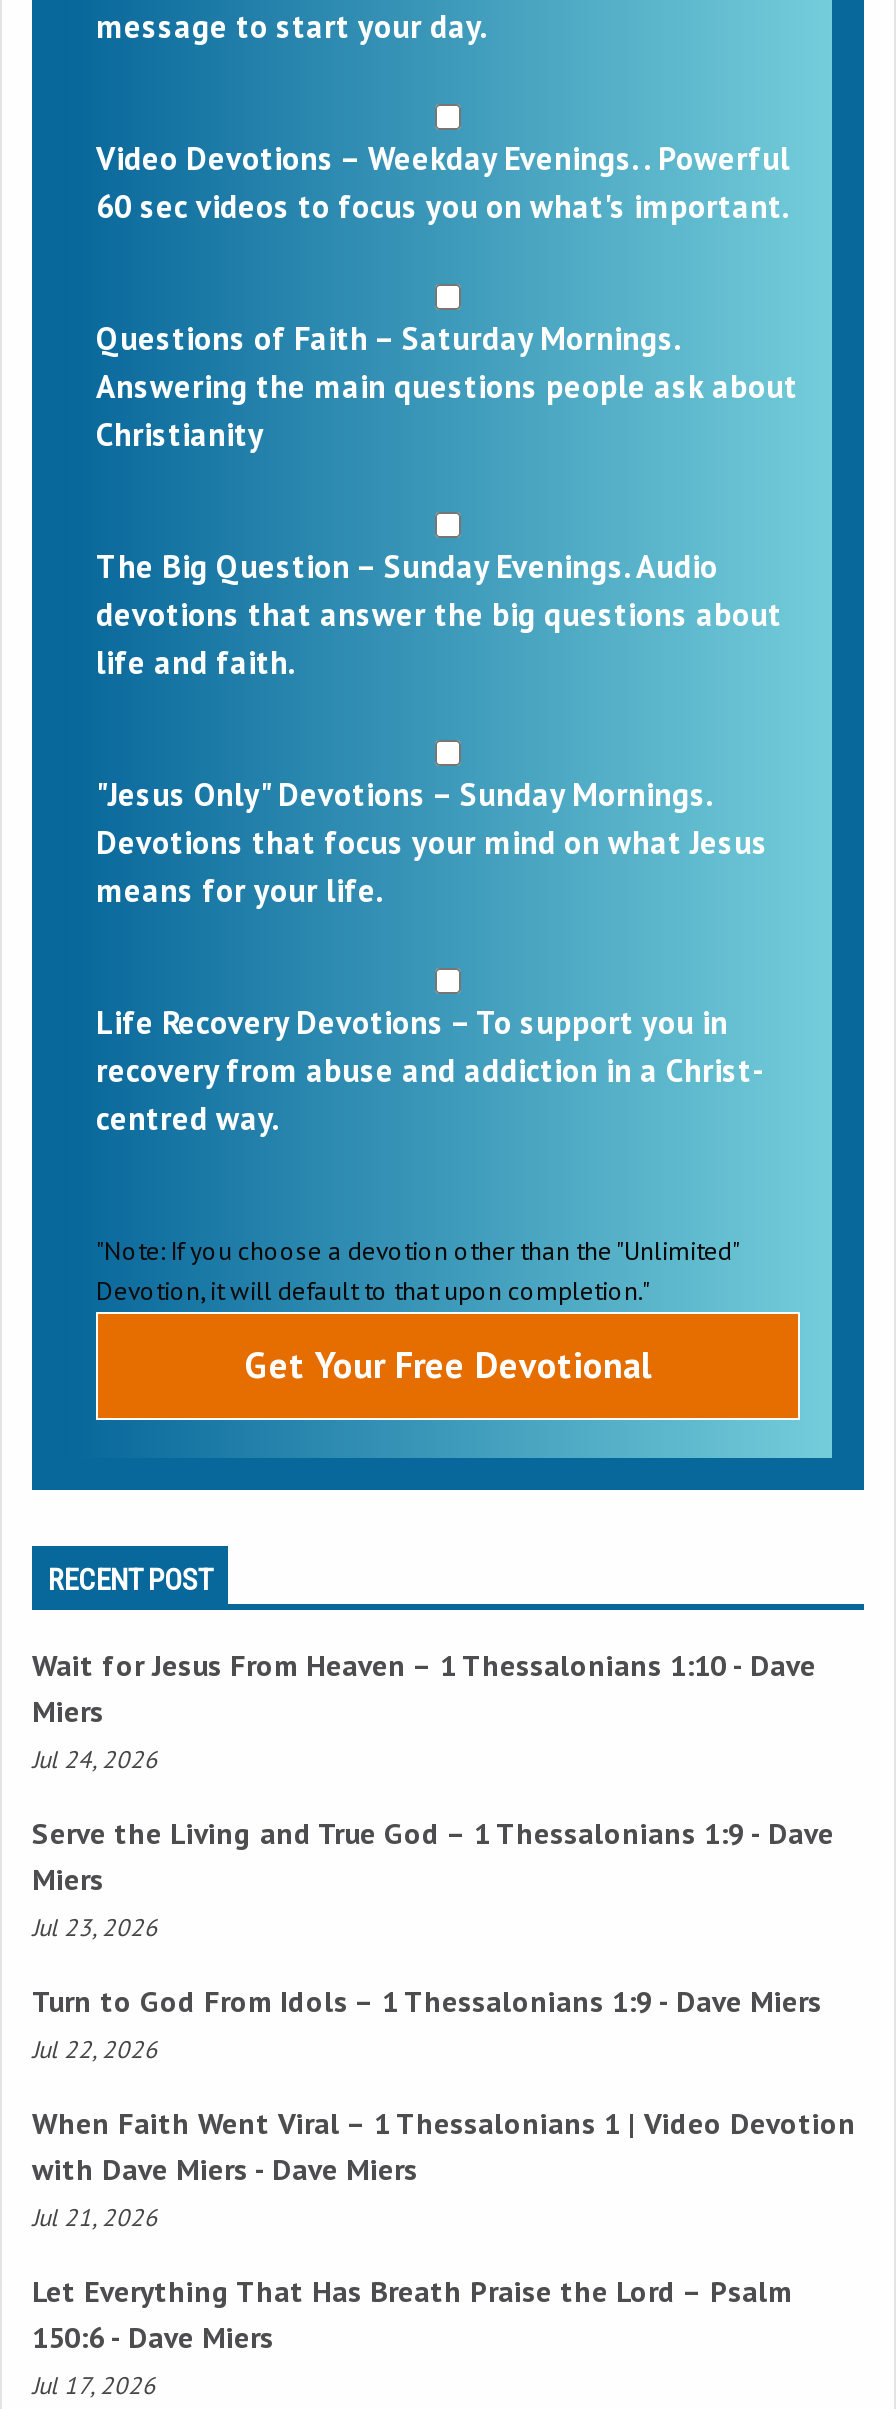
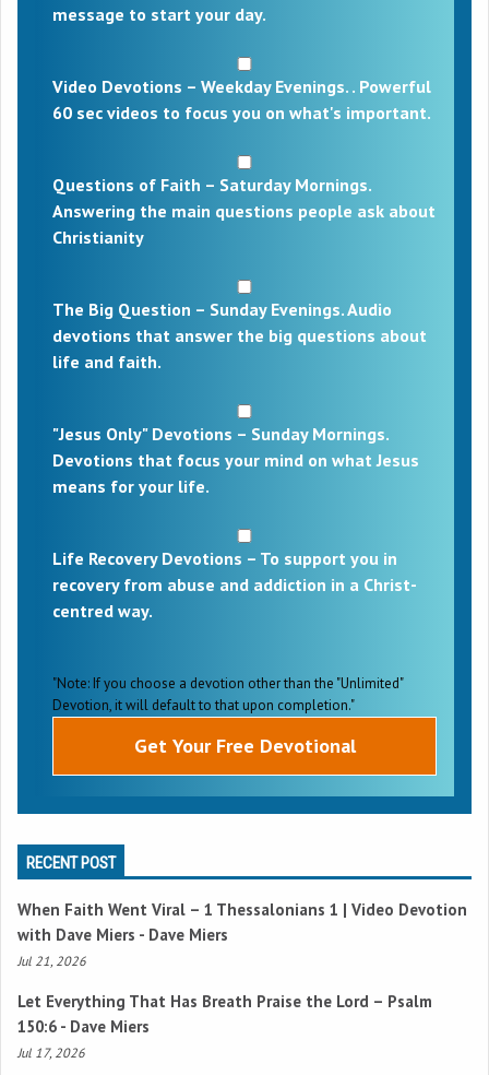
- Wait for Jesus From Heaven – 1 Thessalonians 1:10 - Dave
- Miers
- Jul 24, 2026
- Serve the Living and True God – 1 Thessalonians 1:9 - Dave
- Miers
- Jul 23, 2026
- Turn to God From Idols – 1 Thessalonians 1:9 - Dave Miers
- Jul 22, 2026
